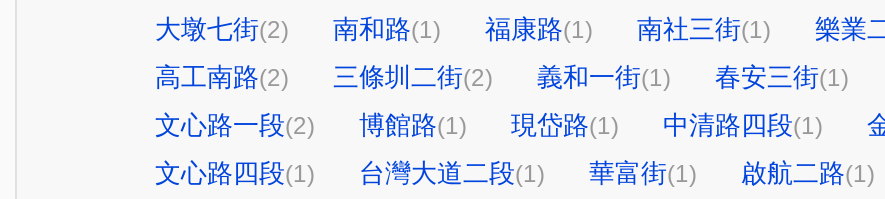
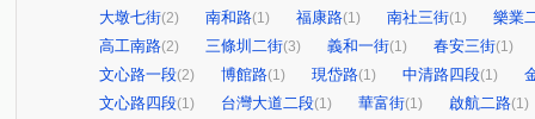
- 高工南路(2) 三條圳二街(2) 義和一街(1) 春安三街(1)
+ 高工南路(2) 三條圳二街(3) 義和一街(1) 春安三街(1)
